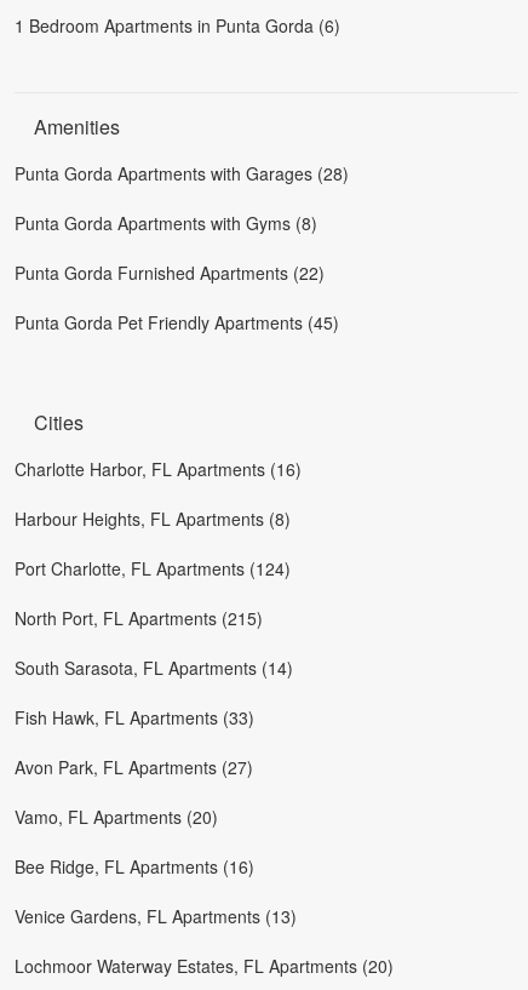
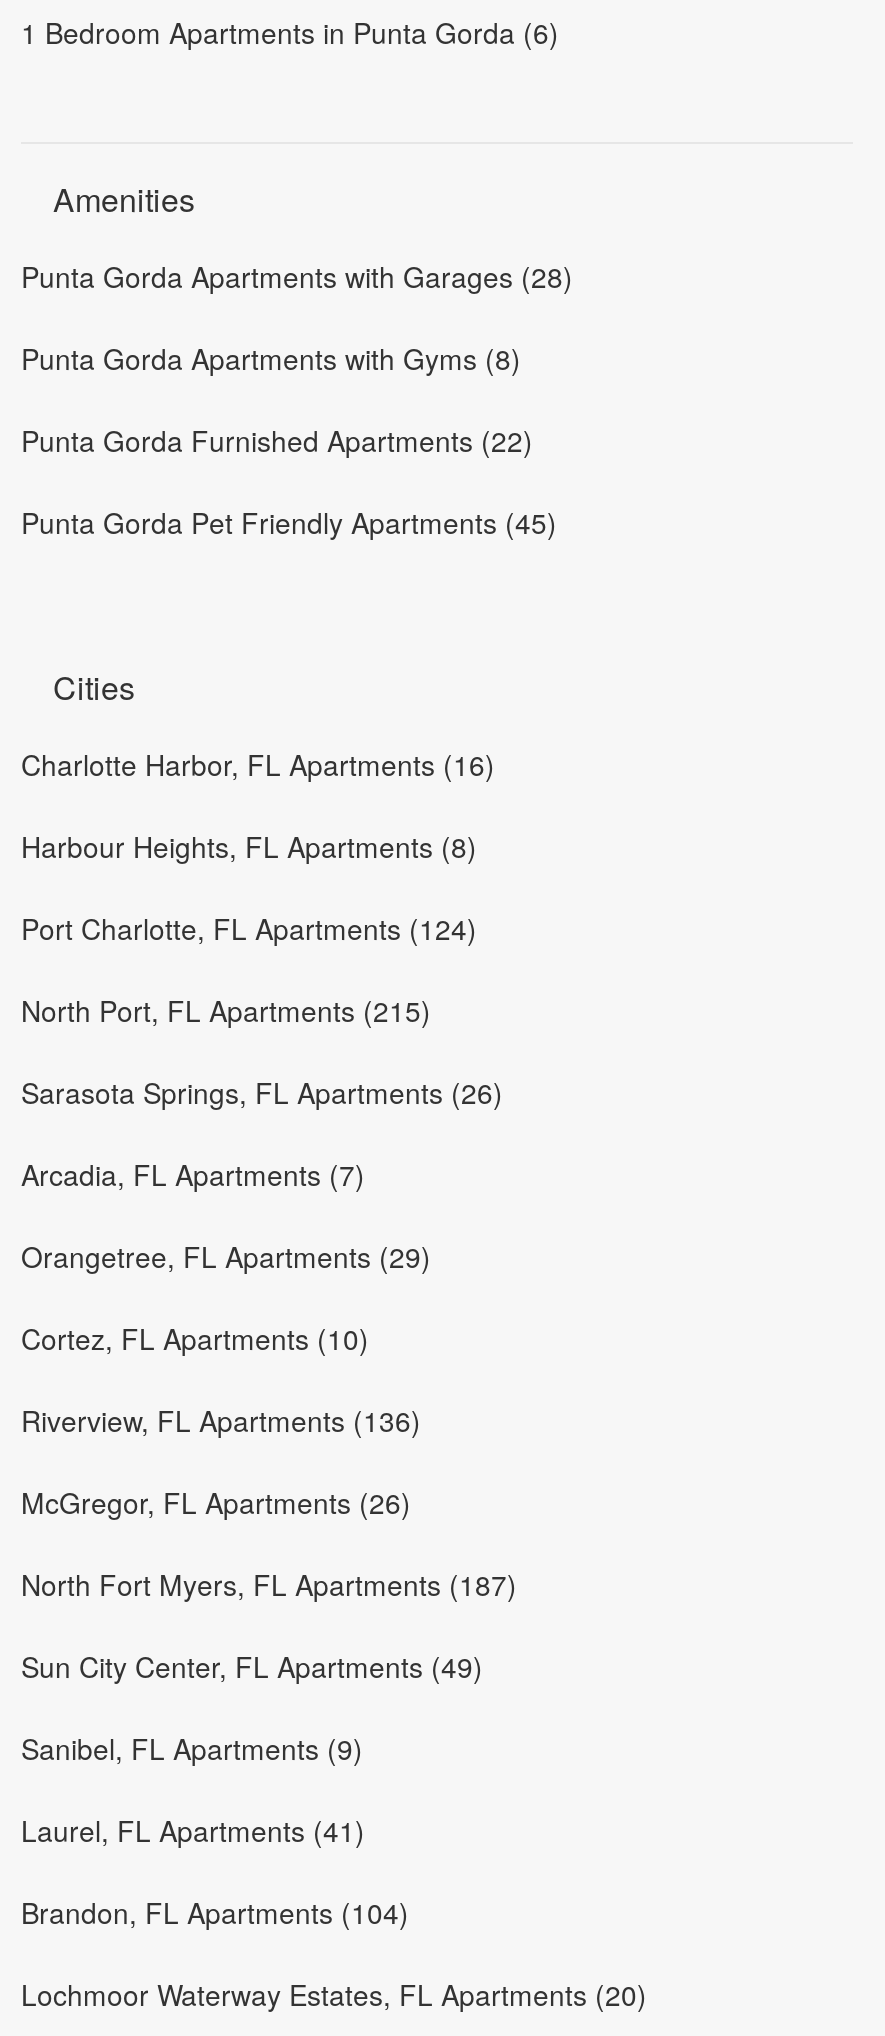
- South Sarasota, FL Apartments (14)
- Fish Hawk, FL Apartments (33)
- Avon Park, FL Apartments (27)
- Vamo, FL Apartments (20)
- Bee Ridge, FL Apartments (16)
- Venice Gardens, FL Apartments (13)
+ Sarasota Springs, FL Apartments (26)
+ Arcadia, FL Apartments (7)
+ Orangetree, FL Apartments (29)
+ Cortez, FL Apartments (10)
+ Riverview, FL Apartments (136)
+ McGregor, FL Apartments (26)
+ North Fort Myers, FL Apartments (187)
+ Sun City Center, FL Apartments (49)
+ Sanibel, FL Apartments (9)
+ Laurel, FL Apartments (41)
+ Brandon, FL Apartments (104)
